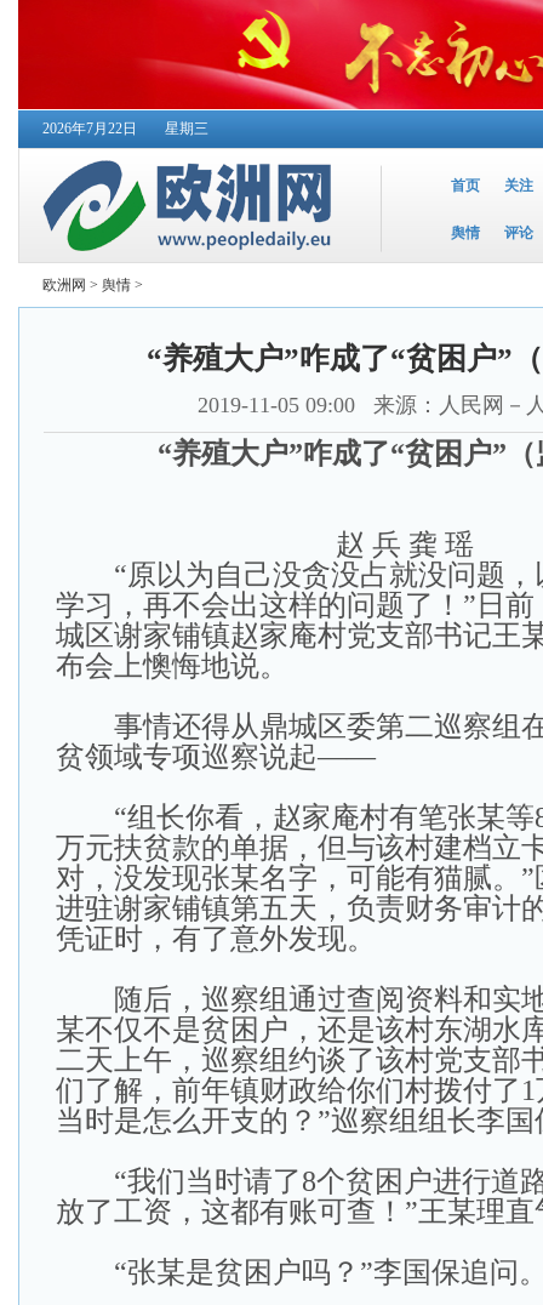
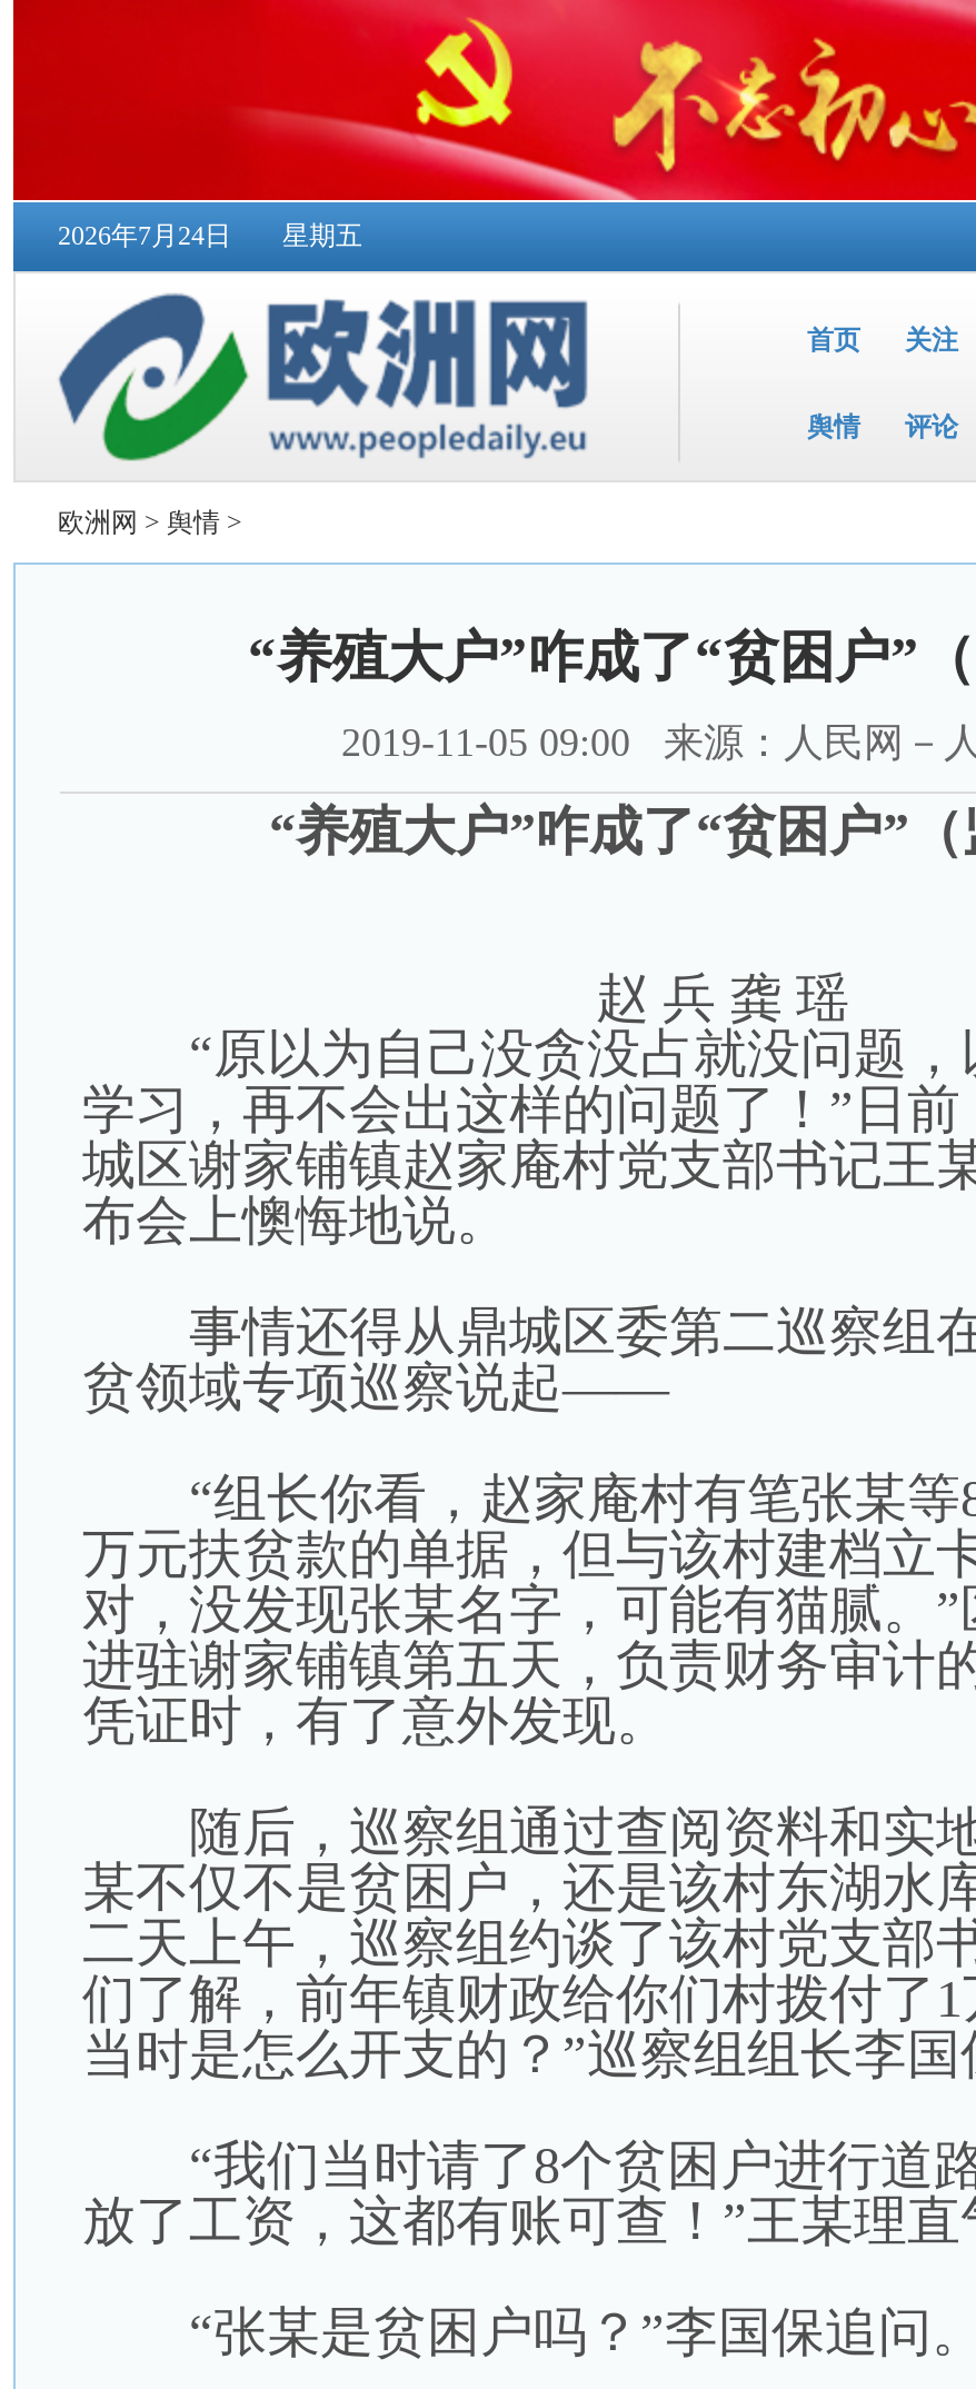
- 2026年7月22日
+ 2026年7月24日

- 星期三
+ 星期五
